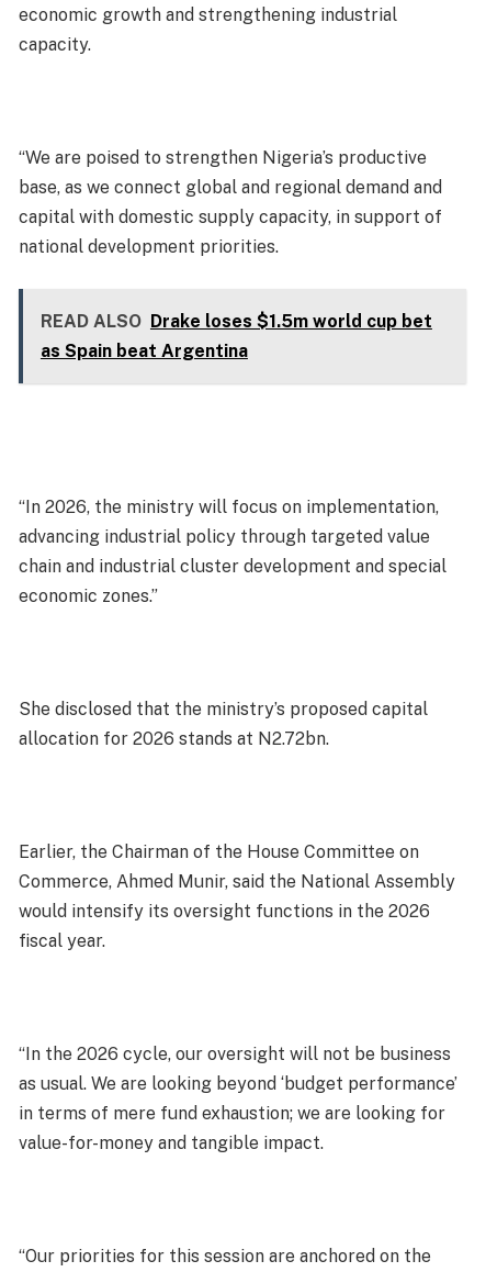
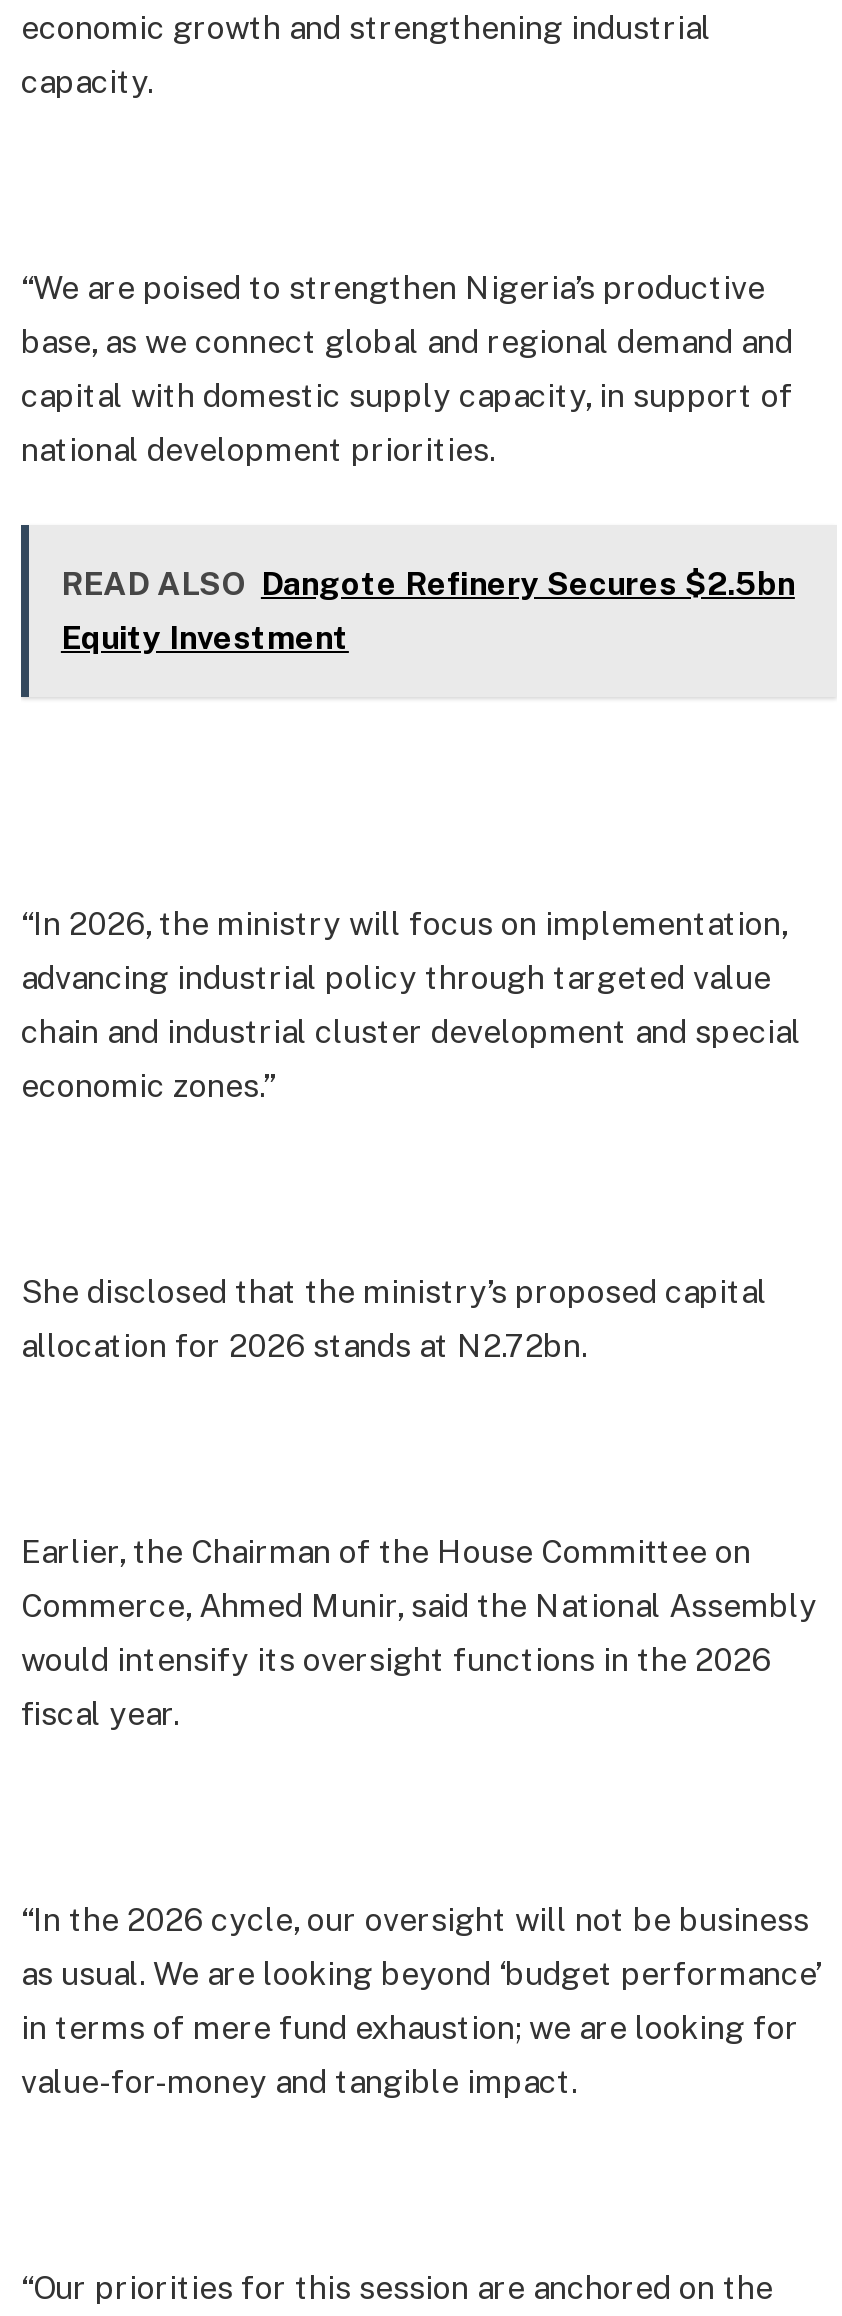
- READ ALSO Drake loses $1.5m world cup bet
- as Spain beat Argentina
+ READ ALSO Dangote Refinery Secures $2.5bn
+ Equity Investment
